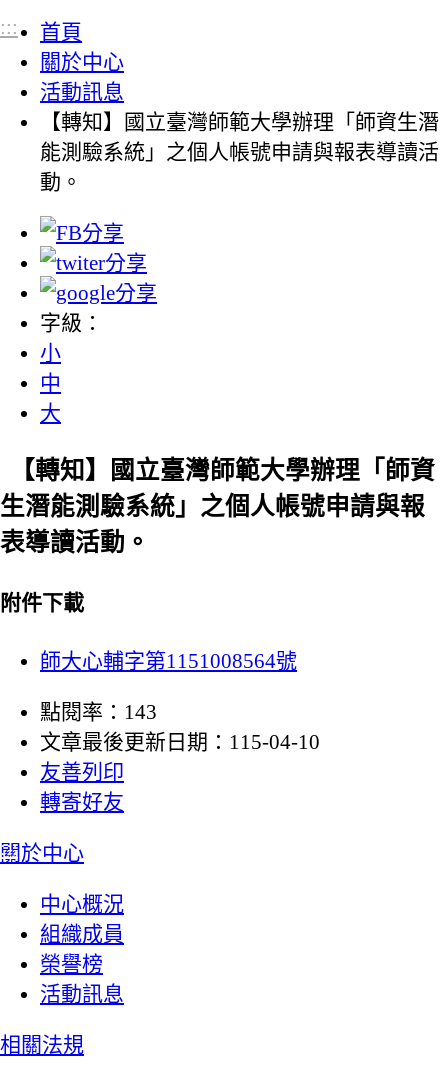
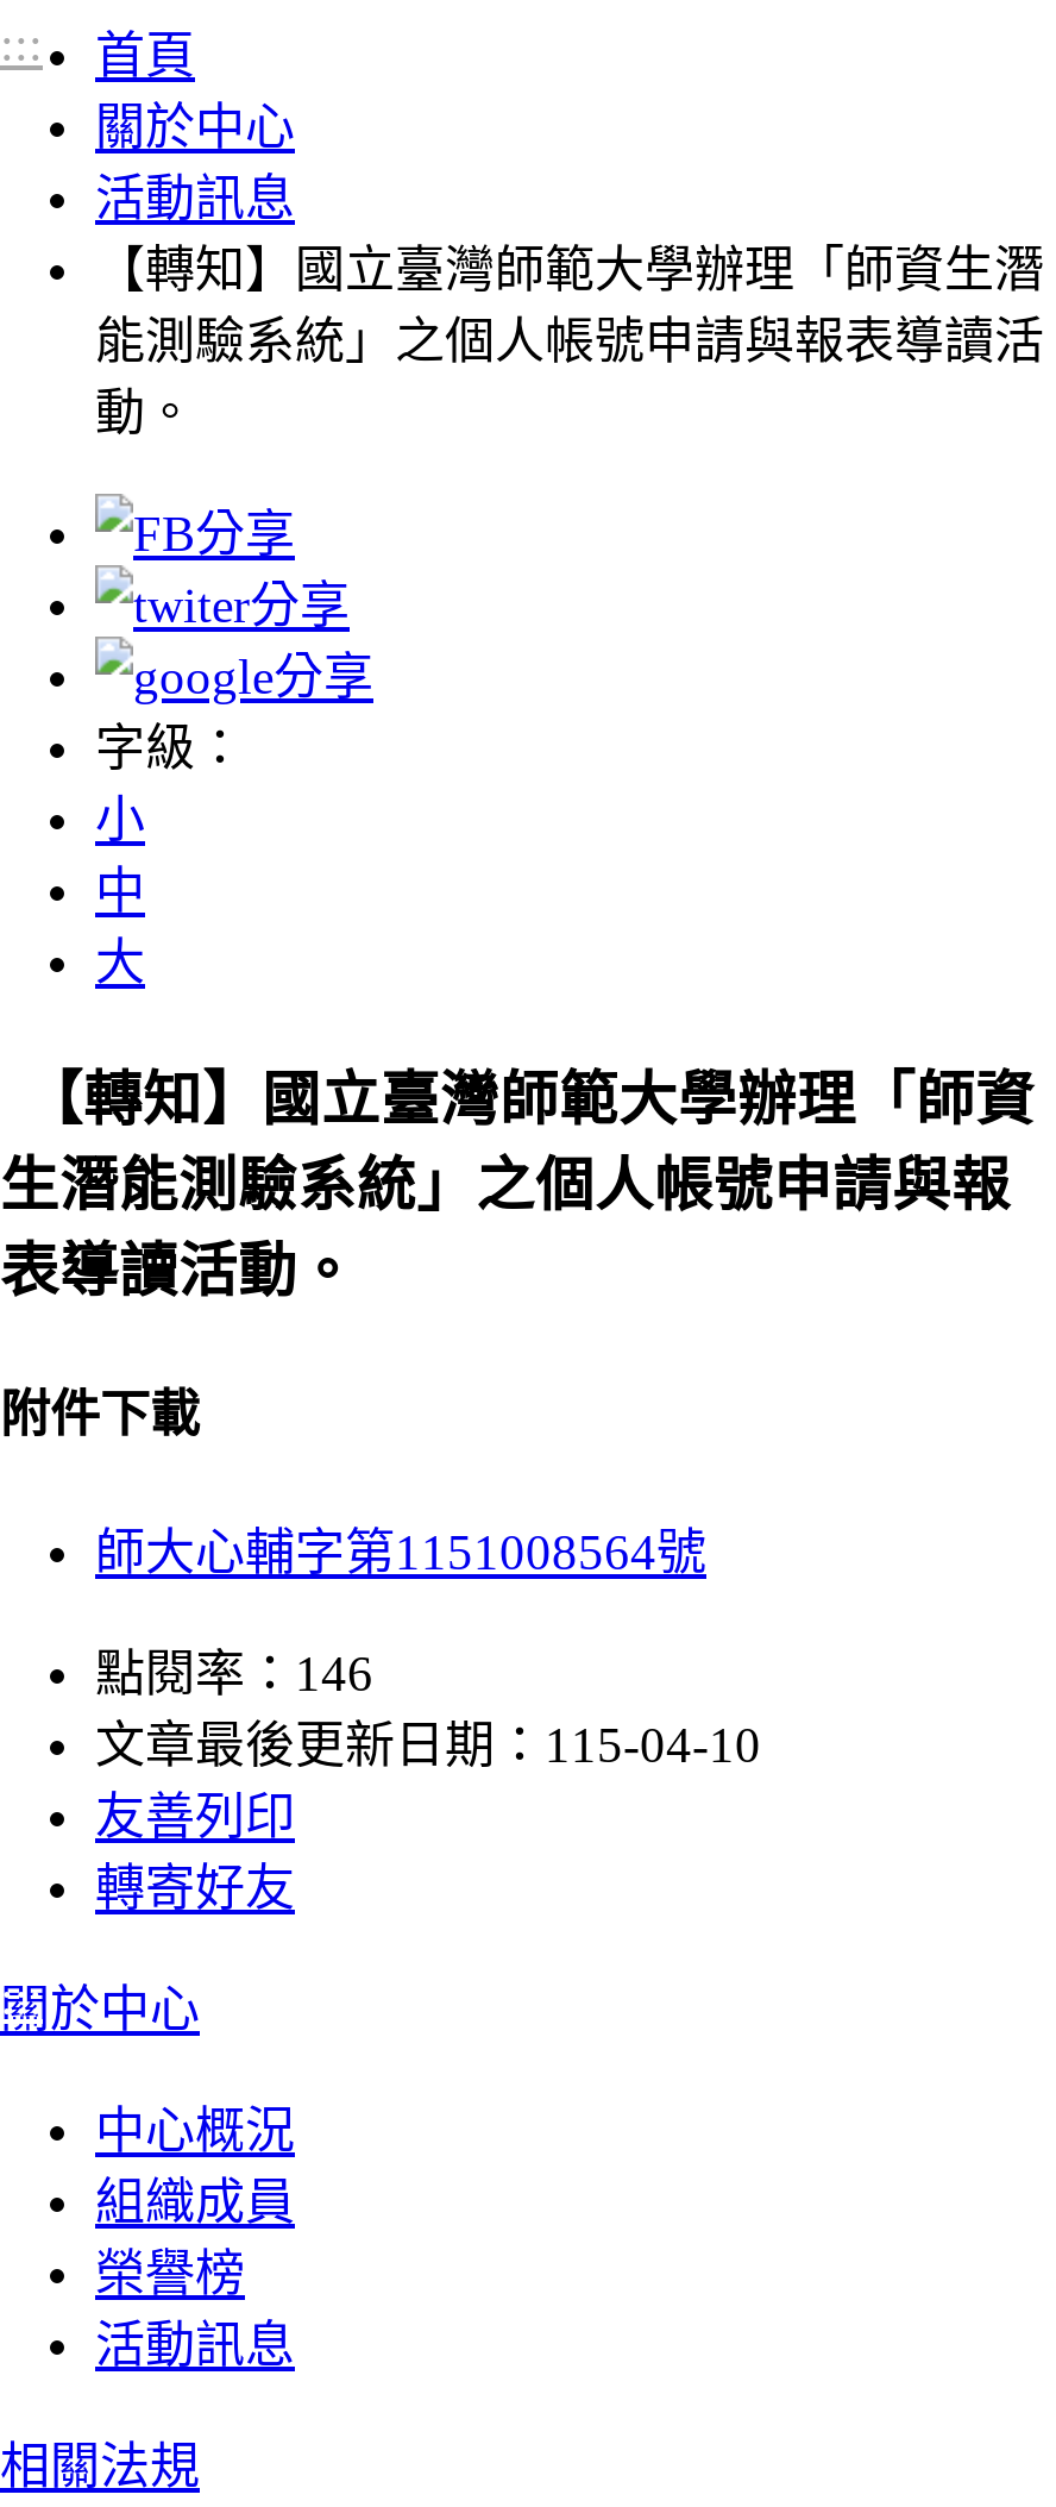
- 點閱率：143
+ 點閱率：146
